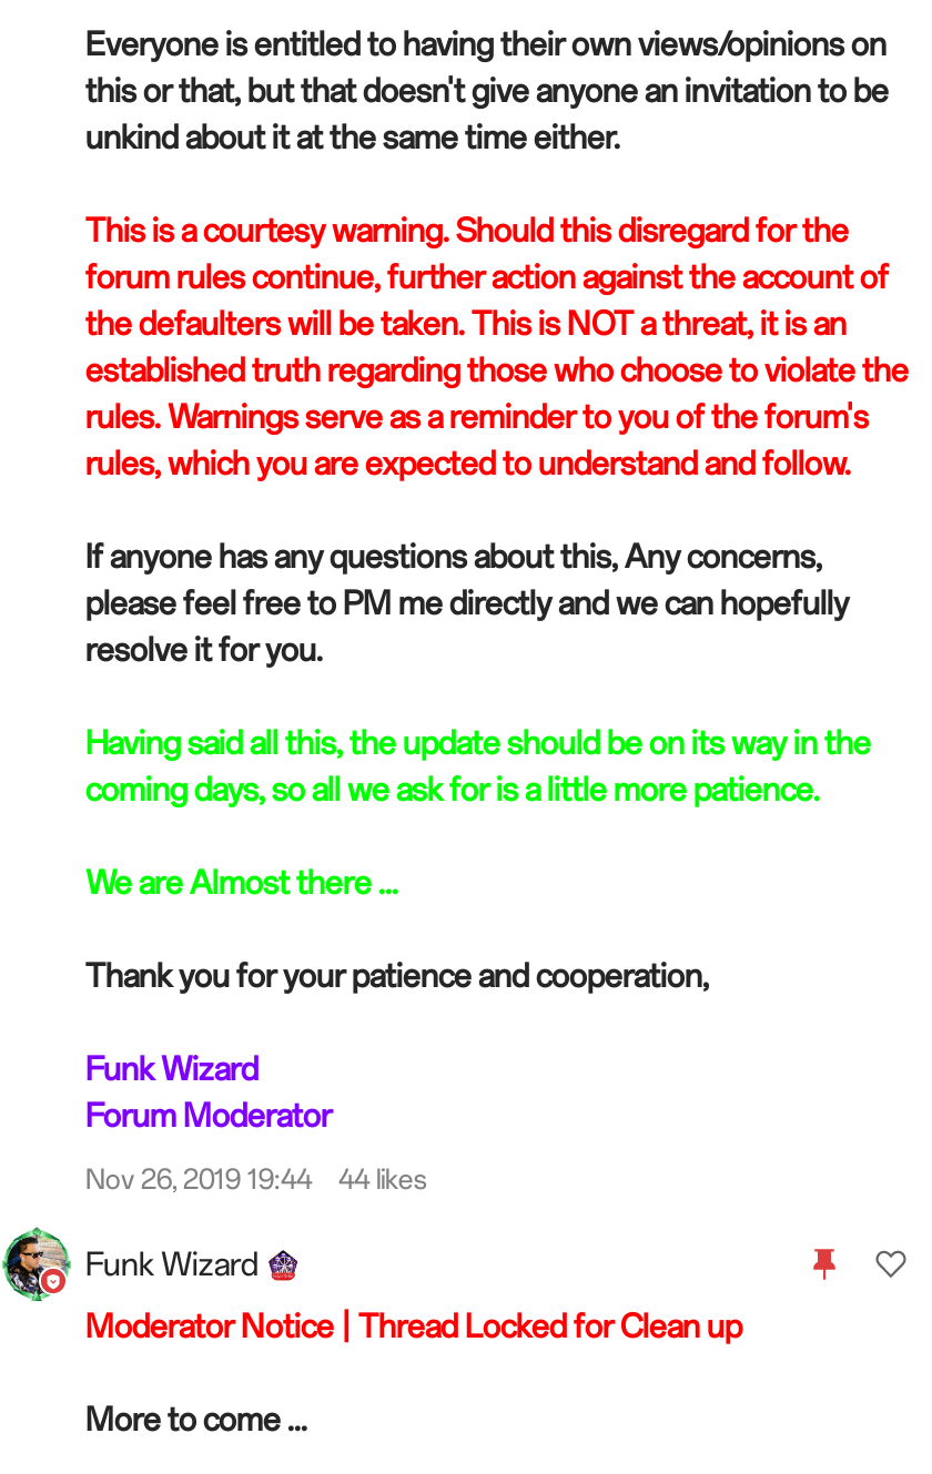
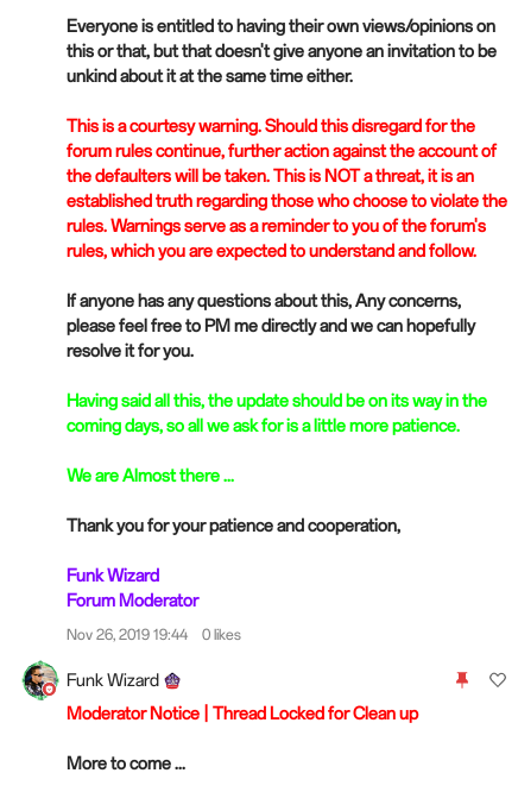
- Nov 26, 2019 19:44 44 likes
+ Nov 26, 2019 19:44 0 likes
